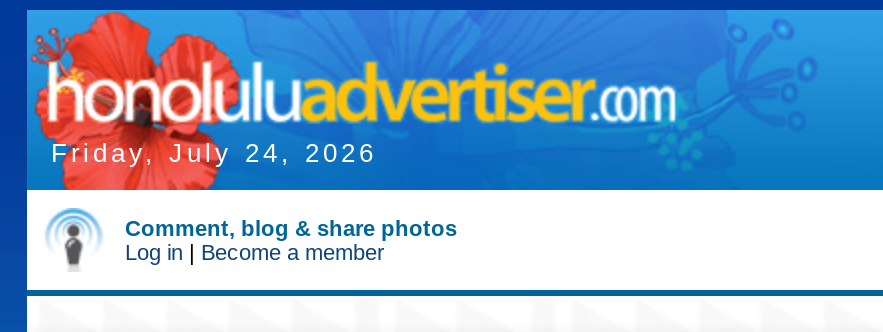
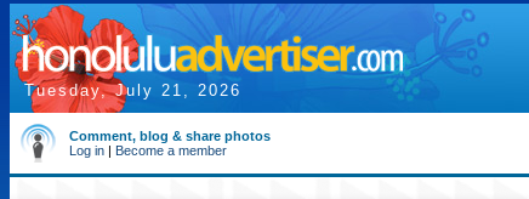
- Friday, July 24, 2026
+ Tuesday, July 21, 2026
